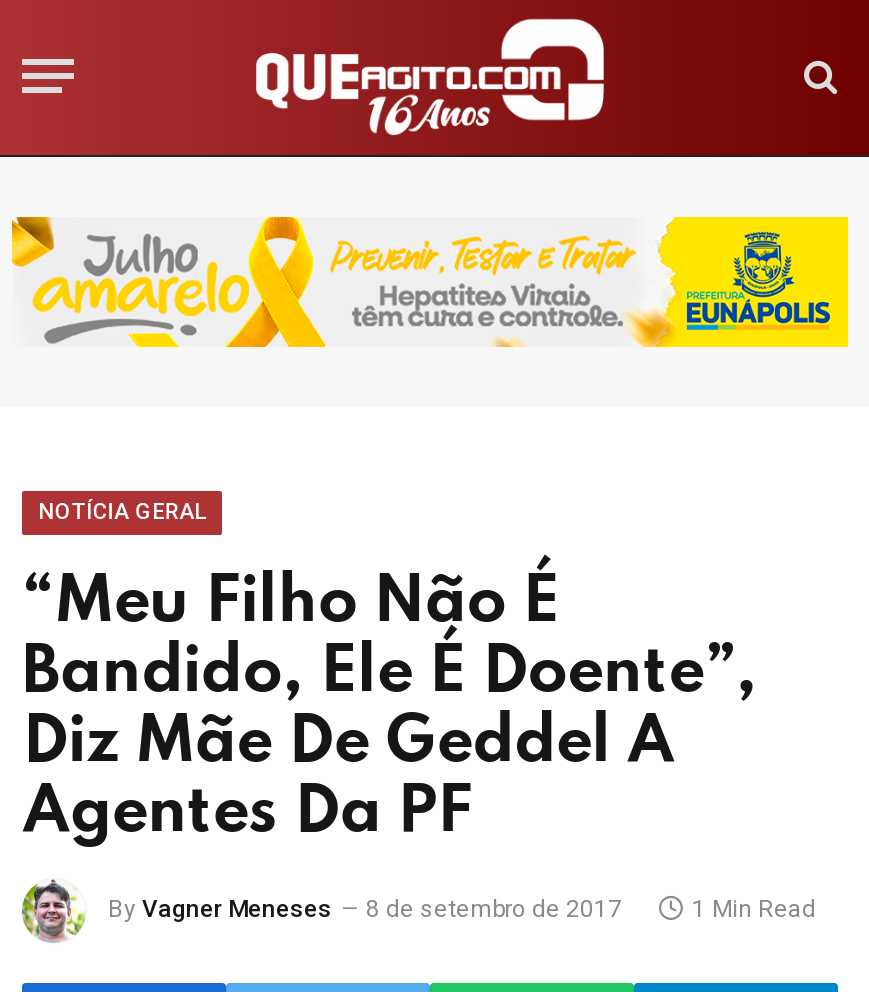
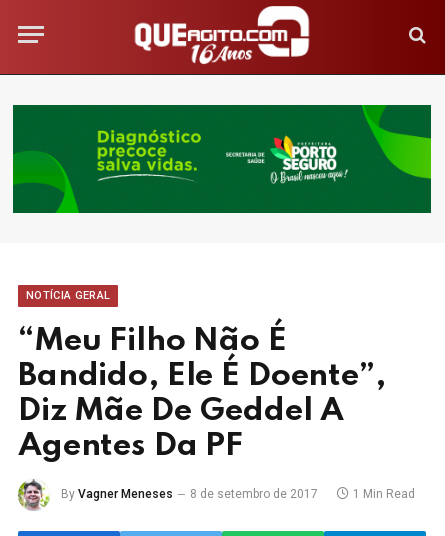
- [image]
+ [image]
